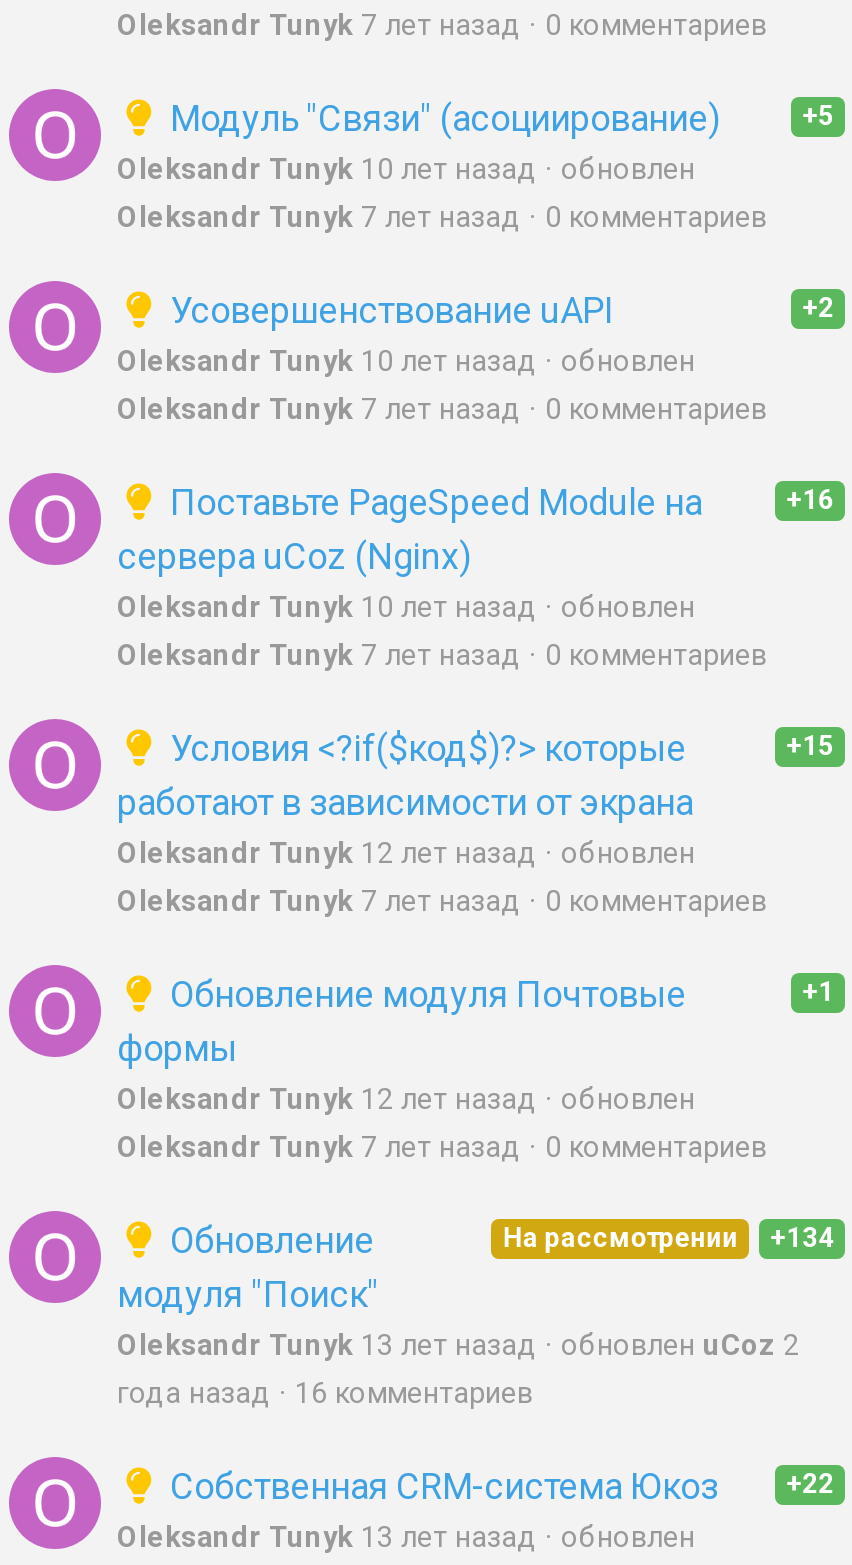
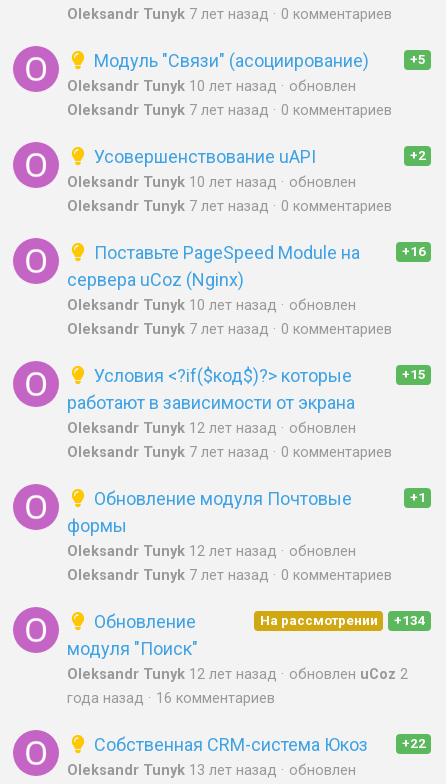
- Oleksandr Tunyk 13 лет назад
+ Oleksandr Tunyk 12 лет назад
